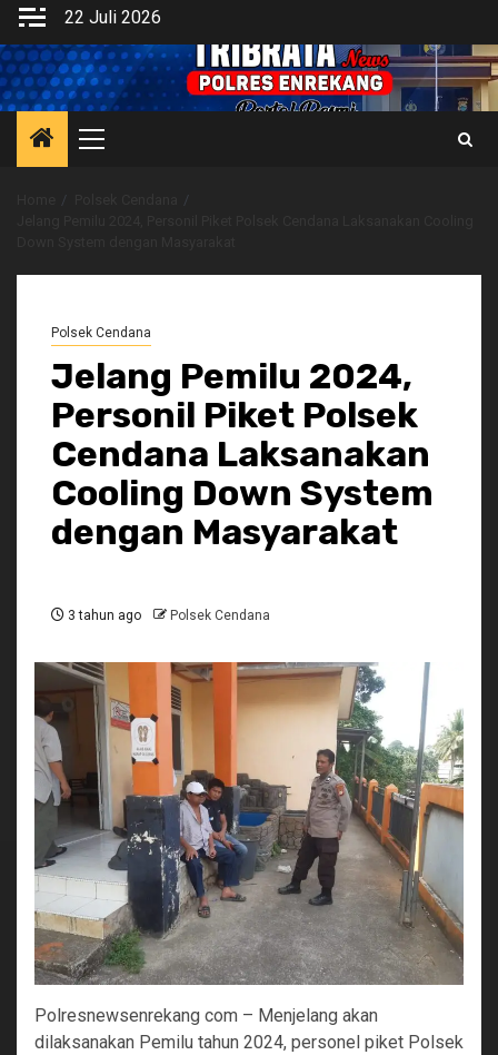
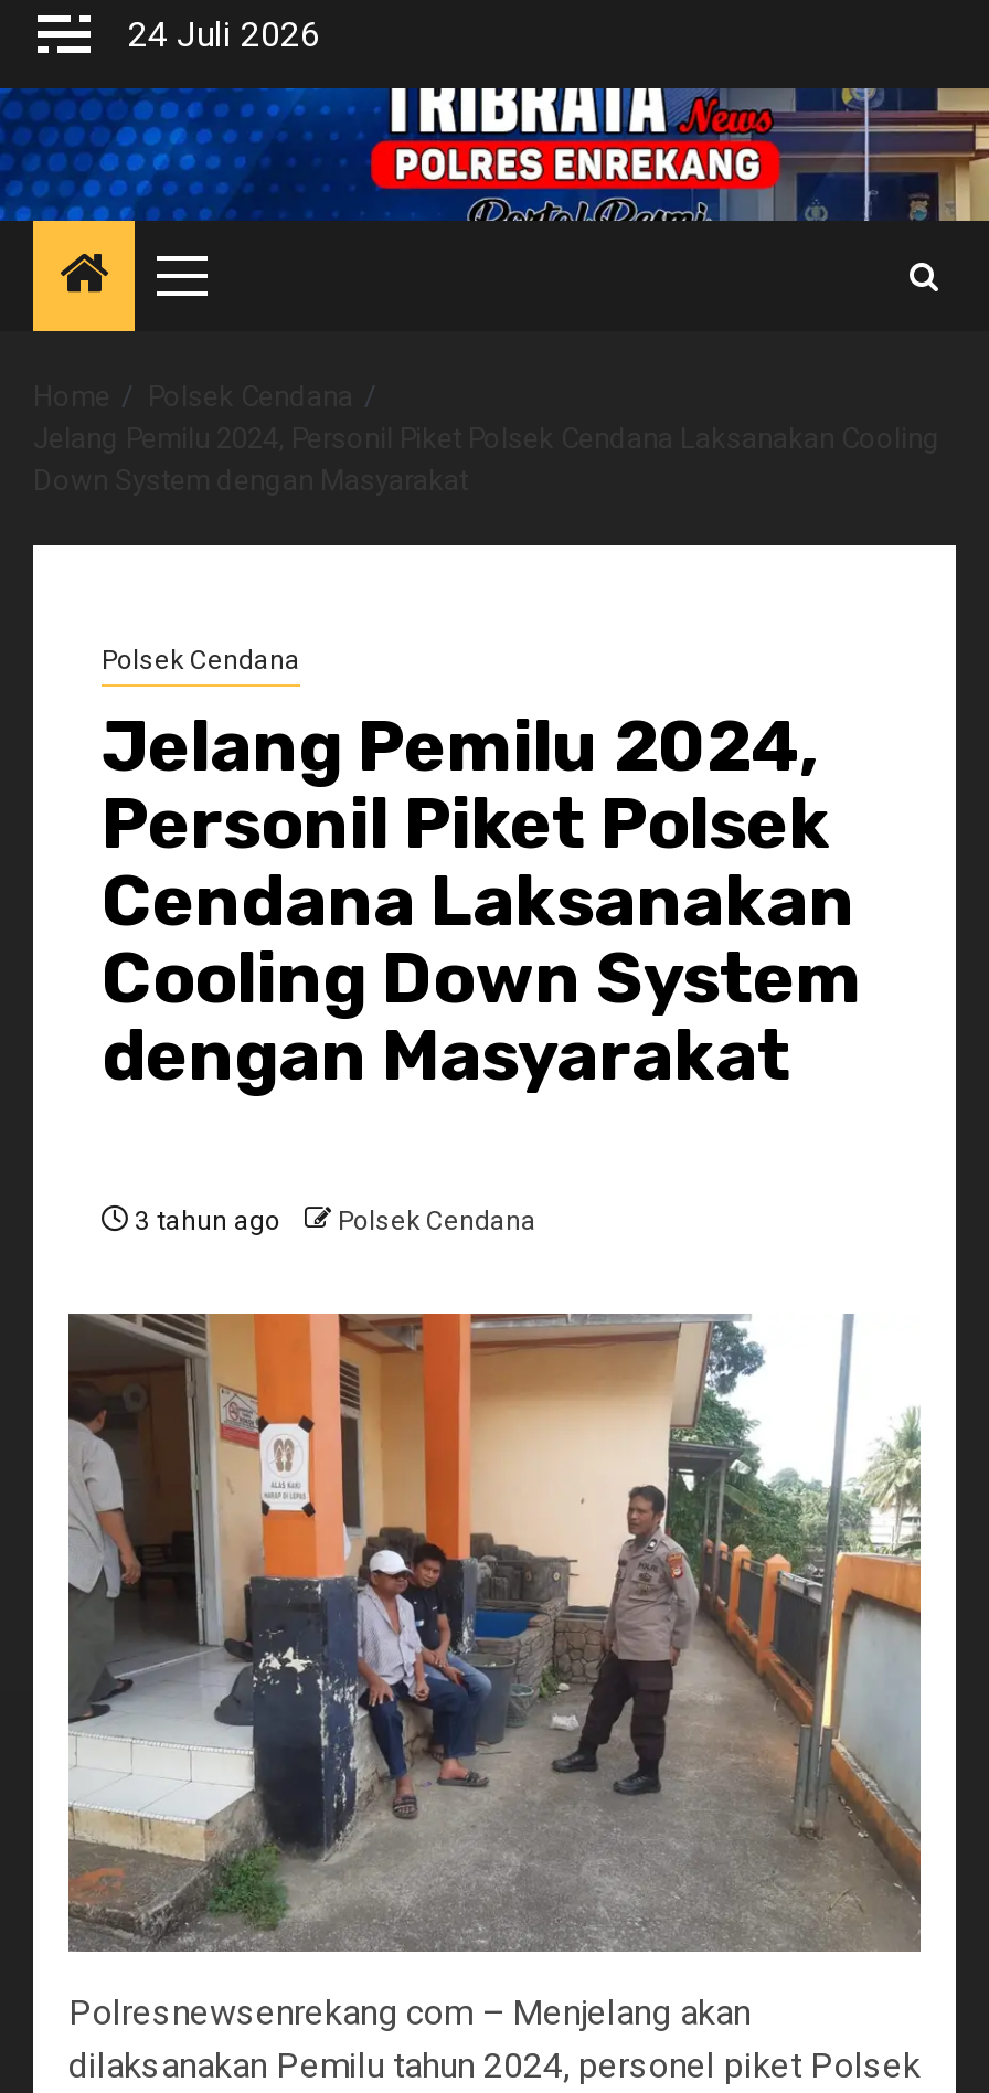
- 22 Juli 2026
+ 24 Juli 2026
